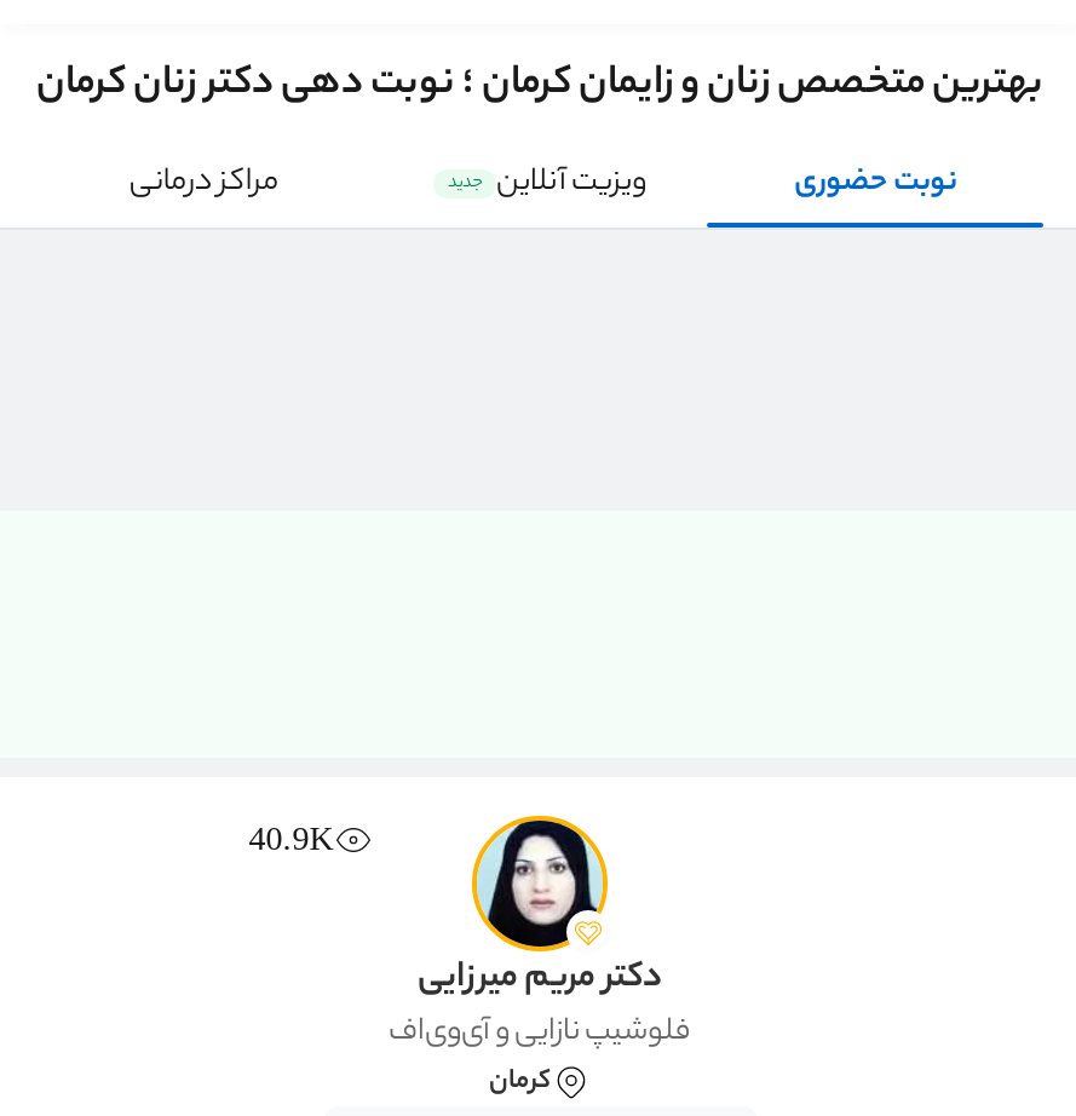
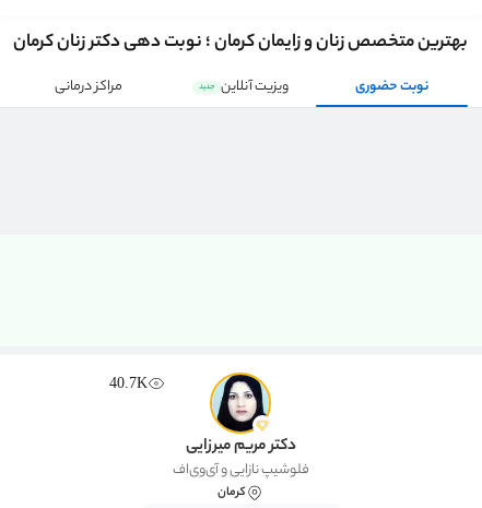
- 40.9K
+ 40.7K
